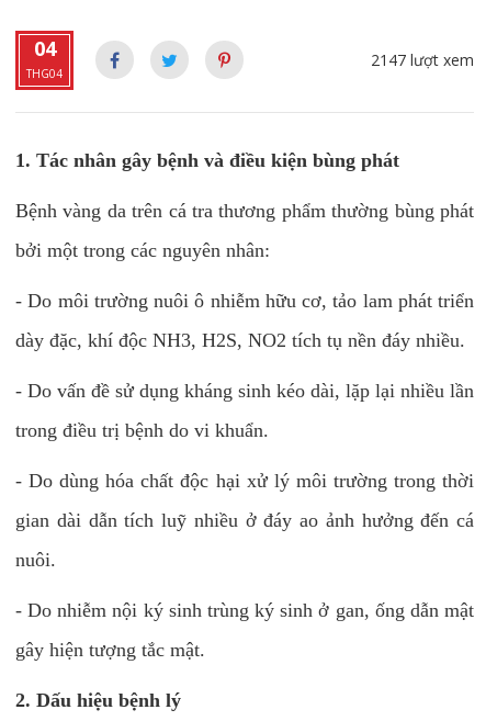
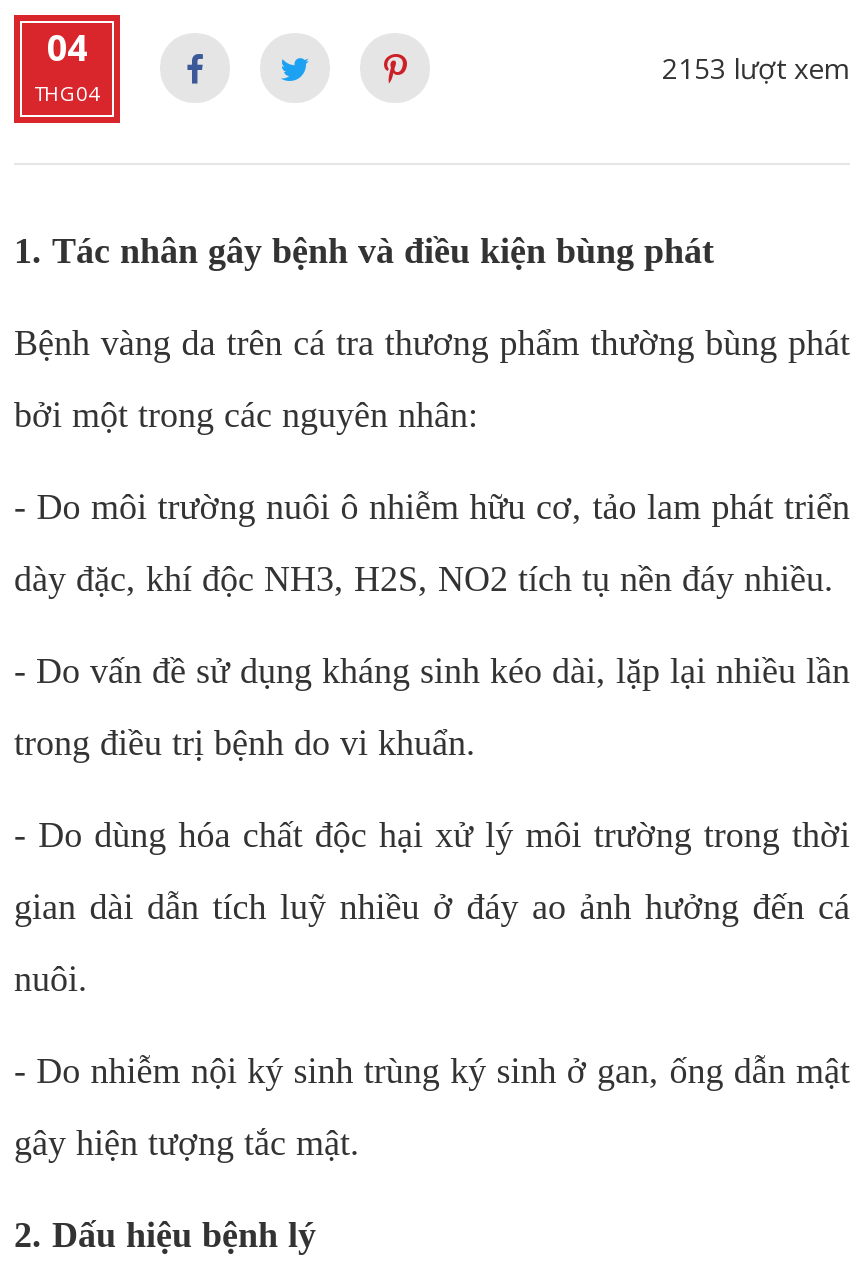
- 2147 lượt xem
+ 2153 lượt xem
